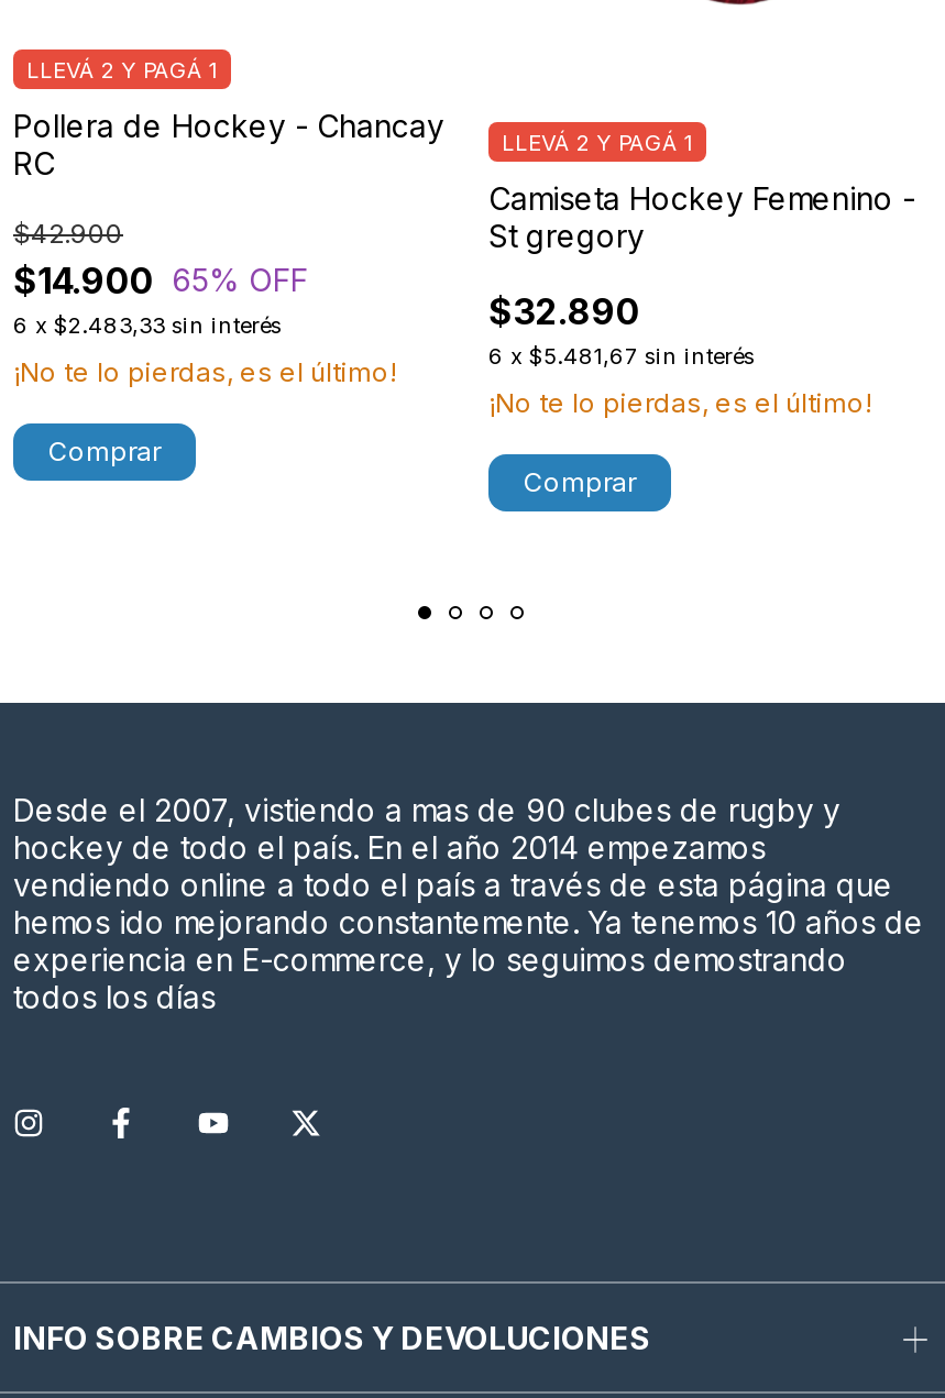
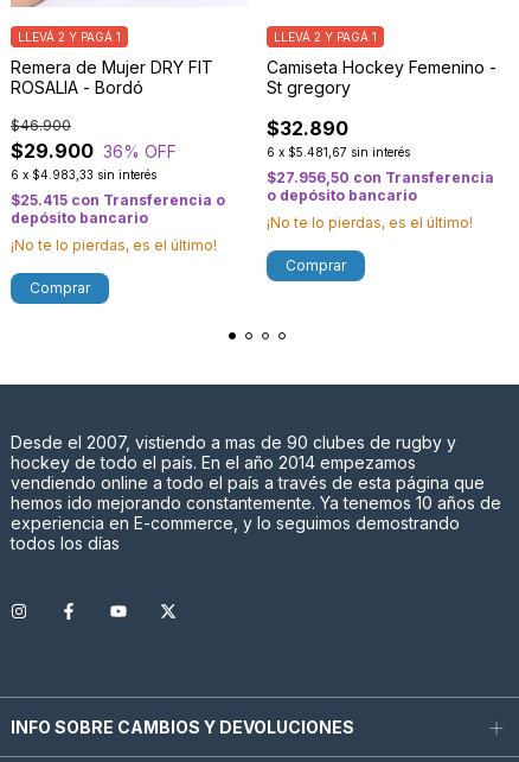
- Pollera de Hockey - Chancay
- RC
+ Remera de Mujer DRY FIT
+ ROSALIA - Bordó

moved up: 6 x $5.481,67 sin interés | LLEVÁ 2 Y PAGÁ 1

moved up: Camiseta Hockey Femenino - | St gregory | $32.890

- $42.900
- 65% OFF
- 6 x $2.483,33 sin interés
+ $46.900
+ 36% OFF
+ 6 x $4.983,33 sin interés

- $14.900
+ $29.900

moved down: ¡No te lo pierdas, es el último! | Comprar

+ $25.415 con Transferencia o
+ depósito bancario

+ $27.956,50 con Transferencia
+ o depósito bancario
